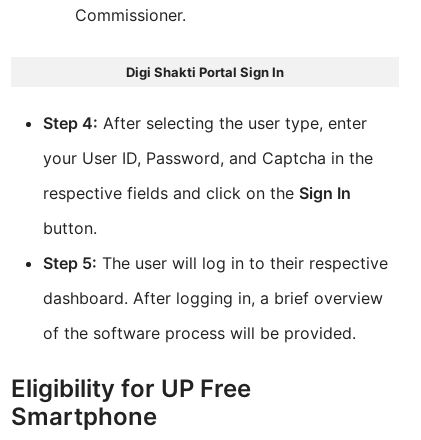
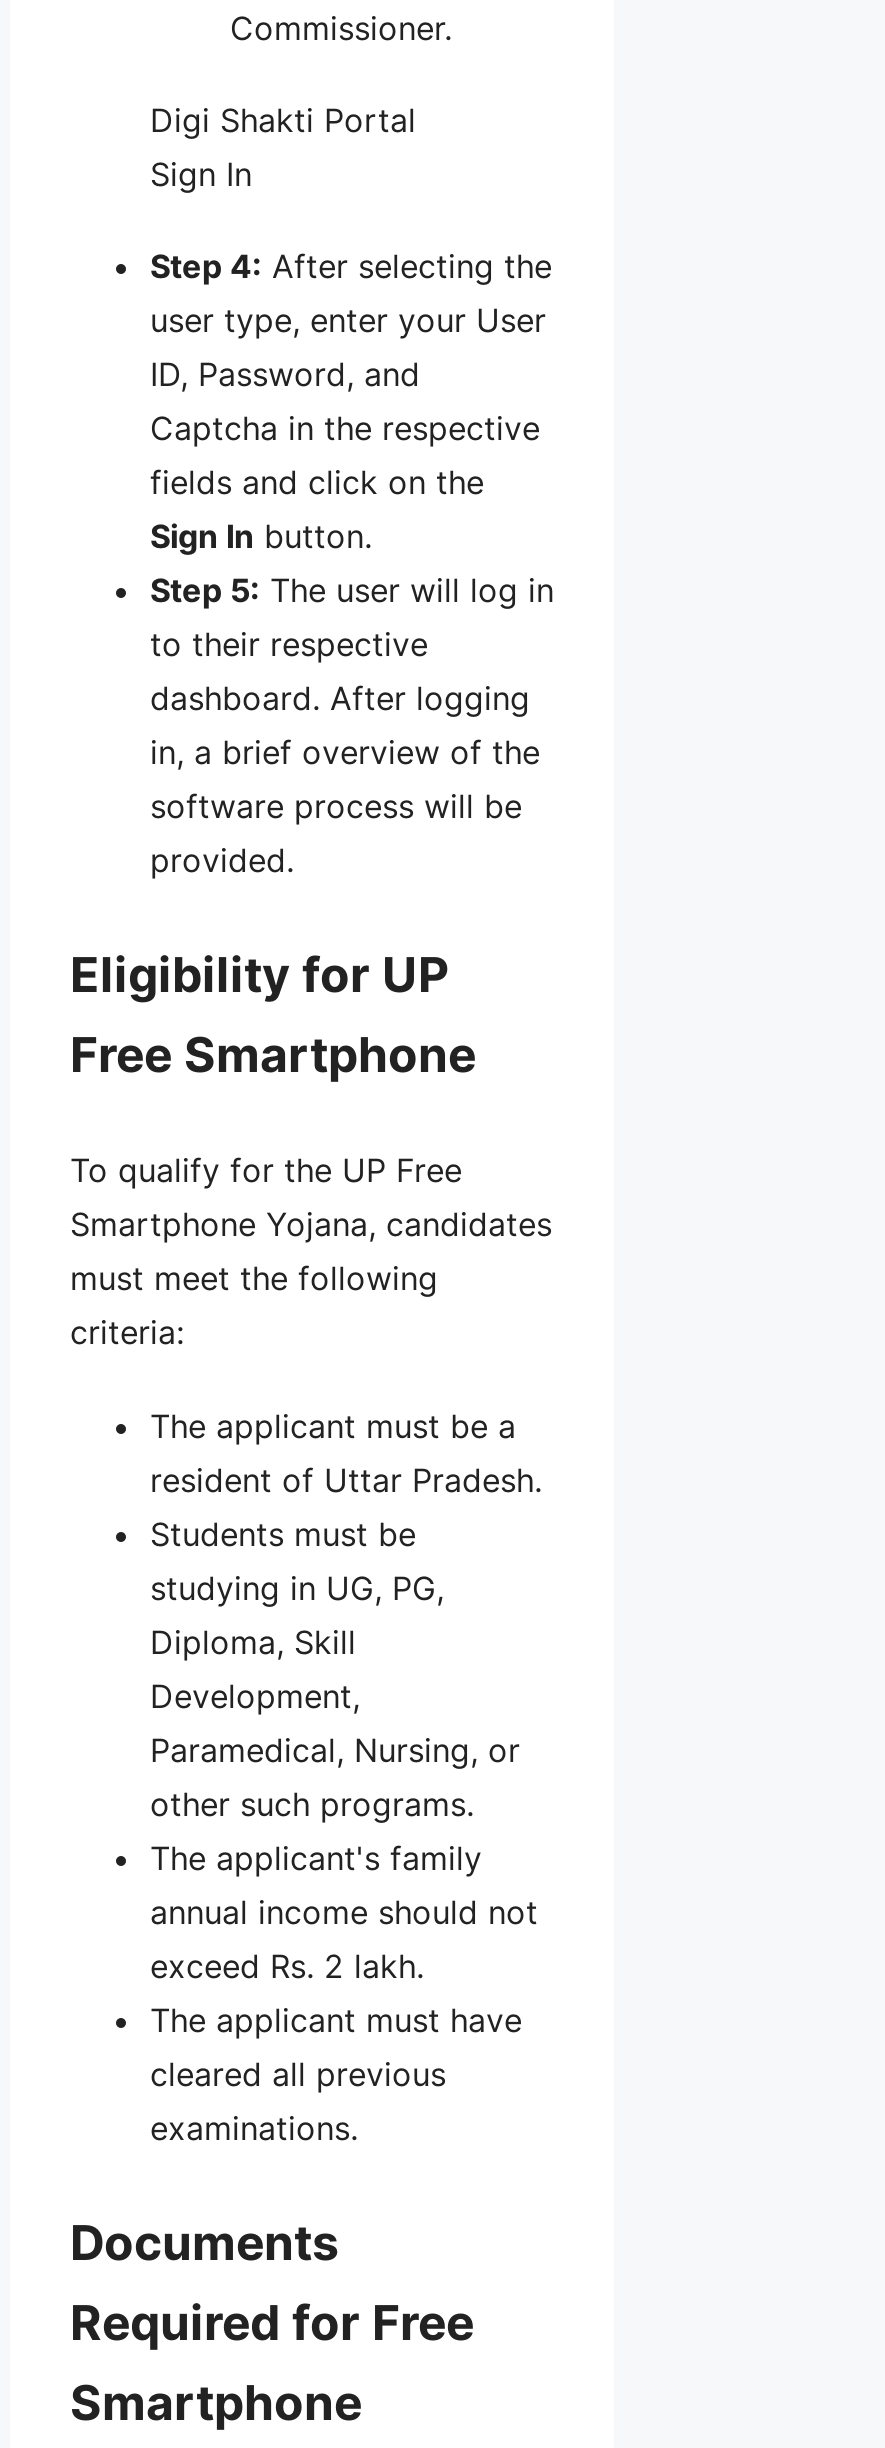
- Digi Shakti Portal Sign In
- Step 4: After selecting the user type, enter
- your User ID, Password, and Captcha in the
- respective fields and click on the Sign In
- button.
- Step 5: The user will log in to their respective
- dashboard. After logging in, a brief overview
- of the software process will be provided.
- Eligibility for UP Free
+ Digi Shakti Portal
+ Sign In
+ Step 4: After selecting the
+ user type, enter your User
+ ID, Password, and
+ Captcha in the respective
+ fields and click on the
+ Sign In button.
+ Step 5: The user will log in
+ to their respective
+ dashboard. After logging
+ in, a brief overview of the
+ software process will be
+ provided.
+ Eligibility for UP
+ Free Smartphone
+ To qualify for the UP Free
+ Smartphone Yojana, candidates
+ must meet the following
+ criteria:
+ The applicant must be a
+ resident of Uttar Pradesh.
+ Students must be
+ studying in UG, PG,
+ Diploma, Skill
+ Development,
+ Paramedical, Nursing, or
+ other such programs.
+ The applicant's family
+ annual income should not
+ exceed Rs. 2 lakh.
+ The applicant must have
+ cleared all previous
+ examinations.
+ Documents
+ Required for Free
